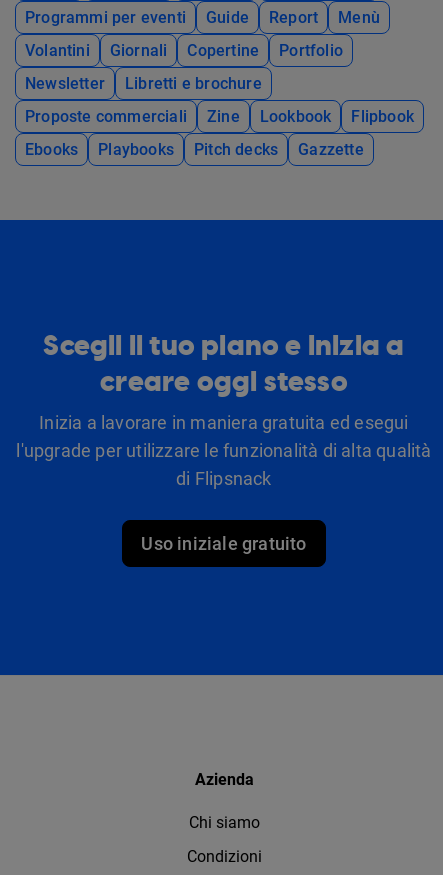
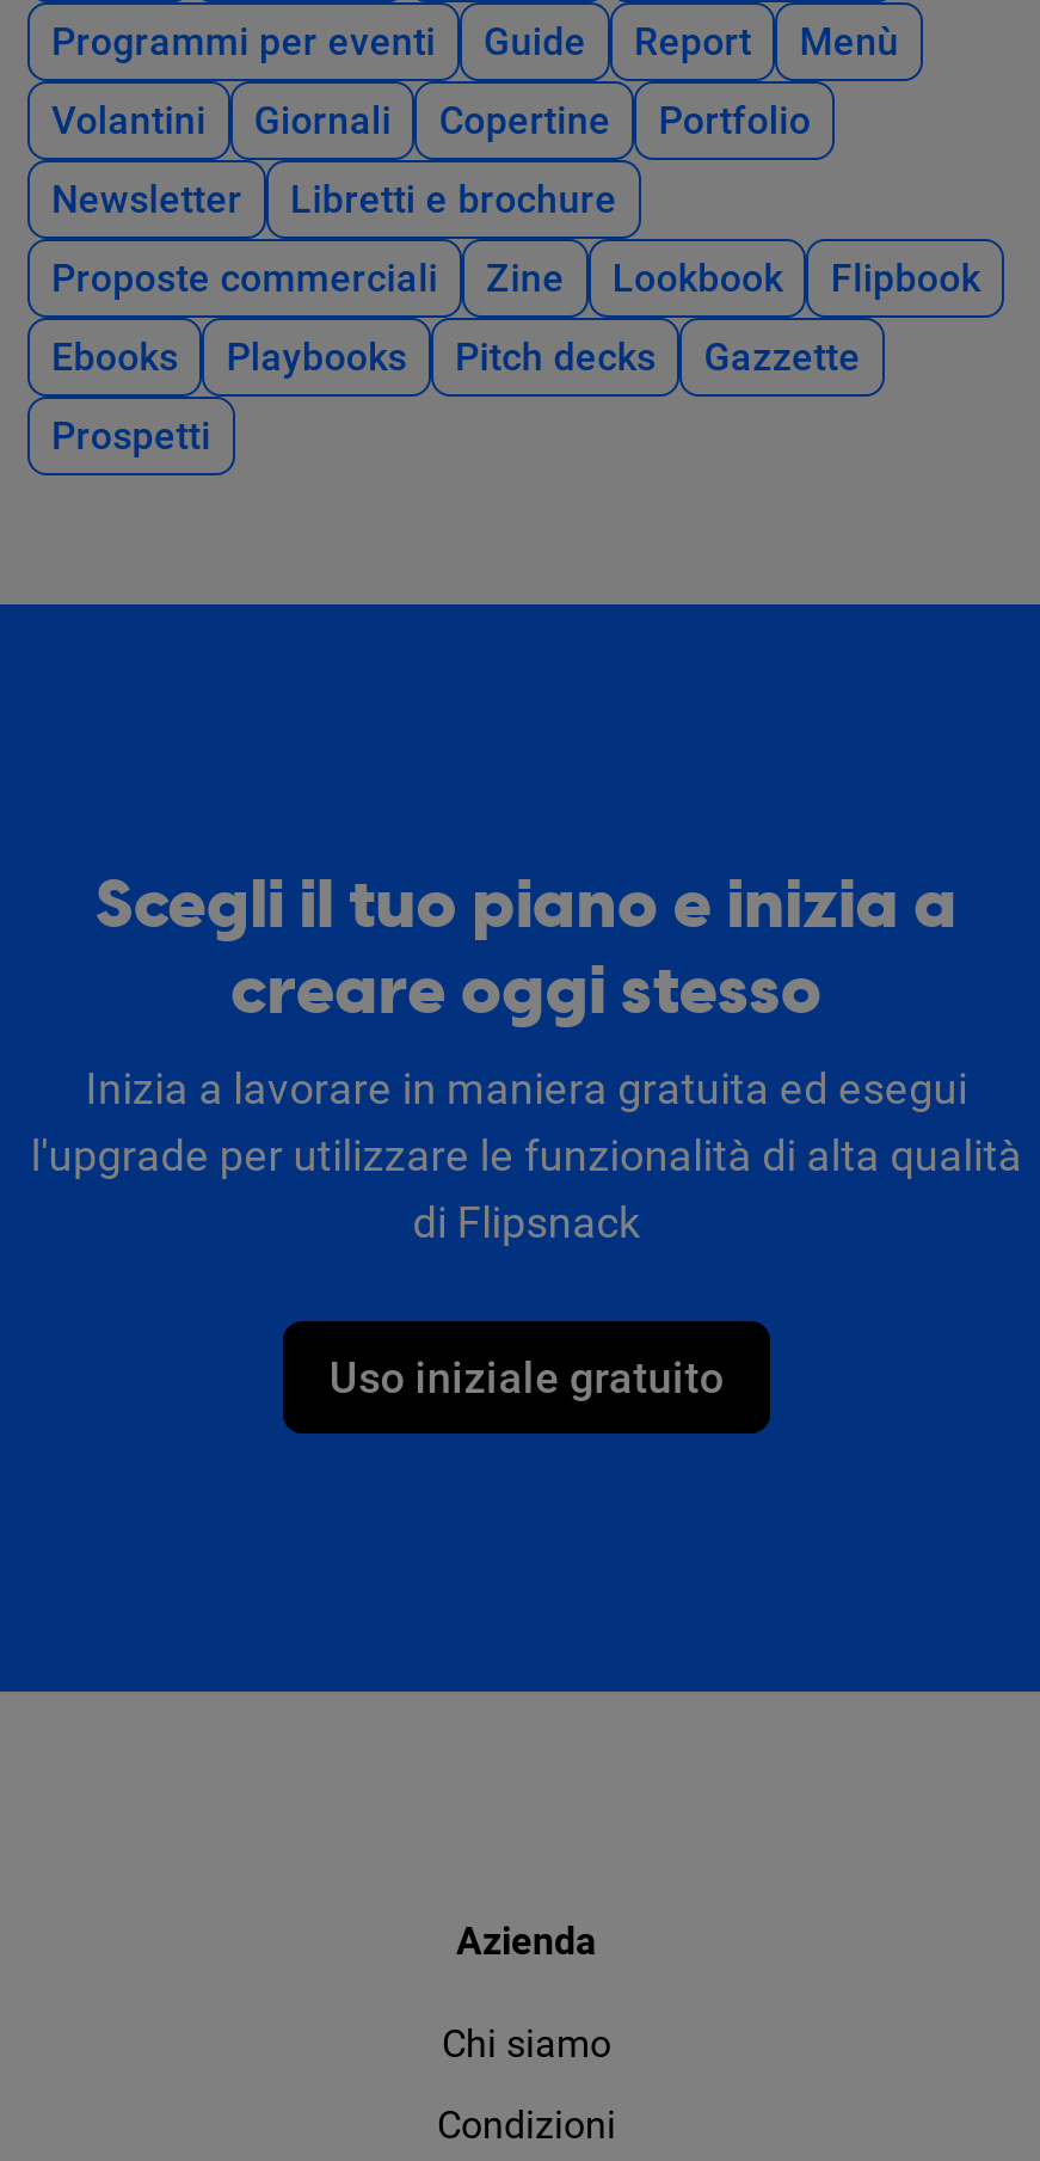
+ Prospetti
